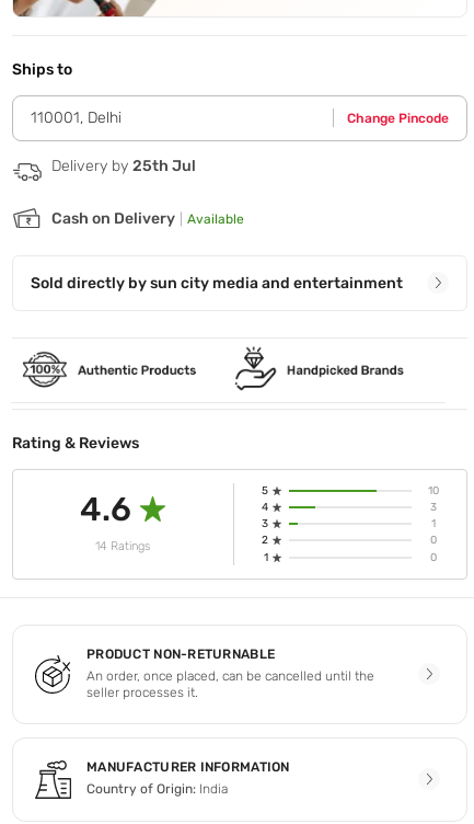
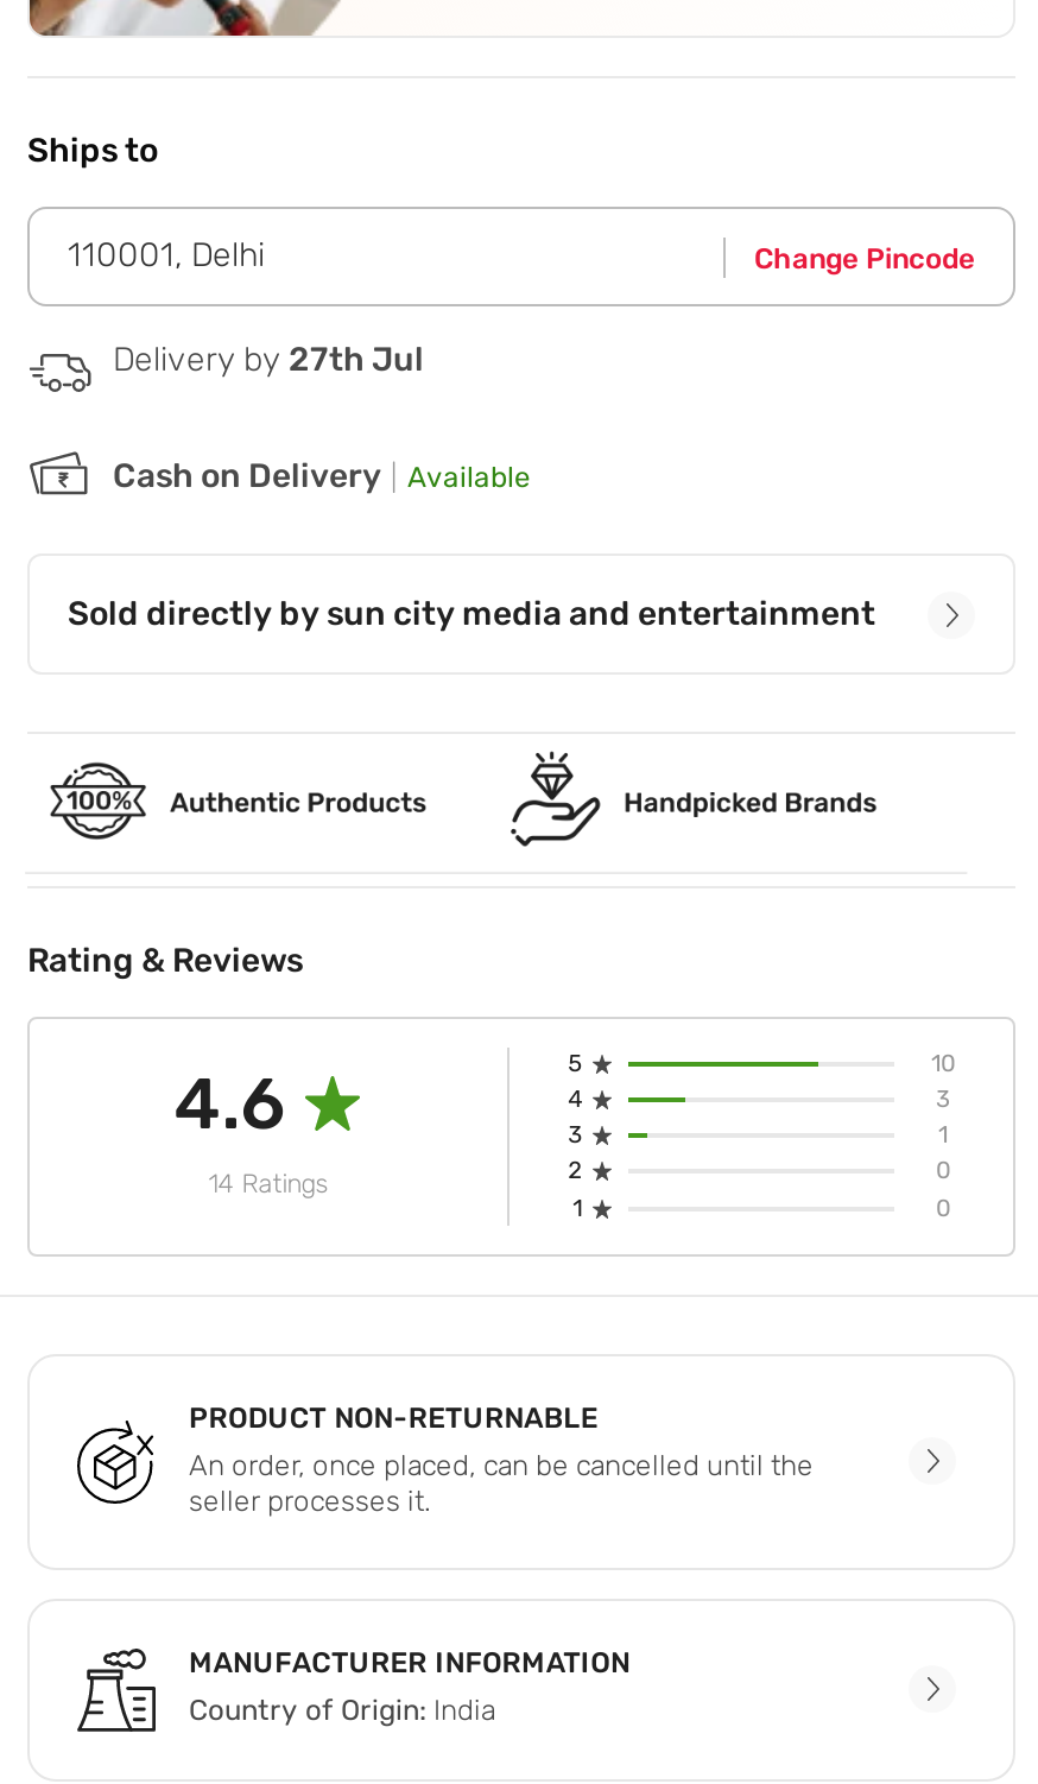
- Delivery by 25th Jul
+ Delivery by 27th Jul
